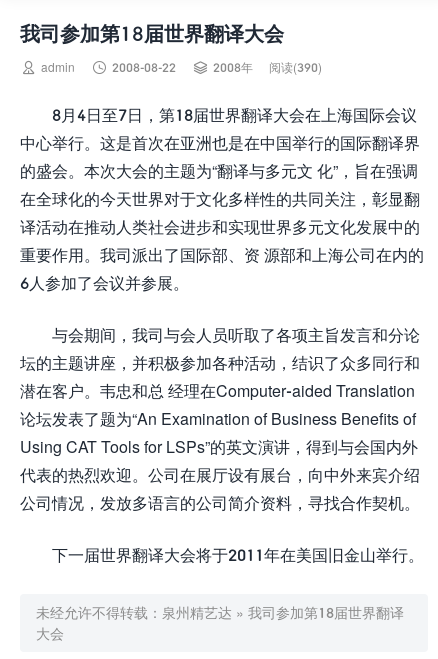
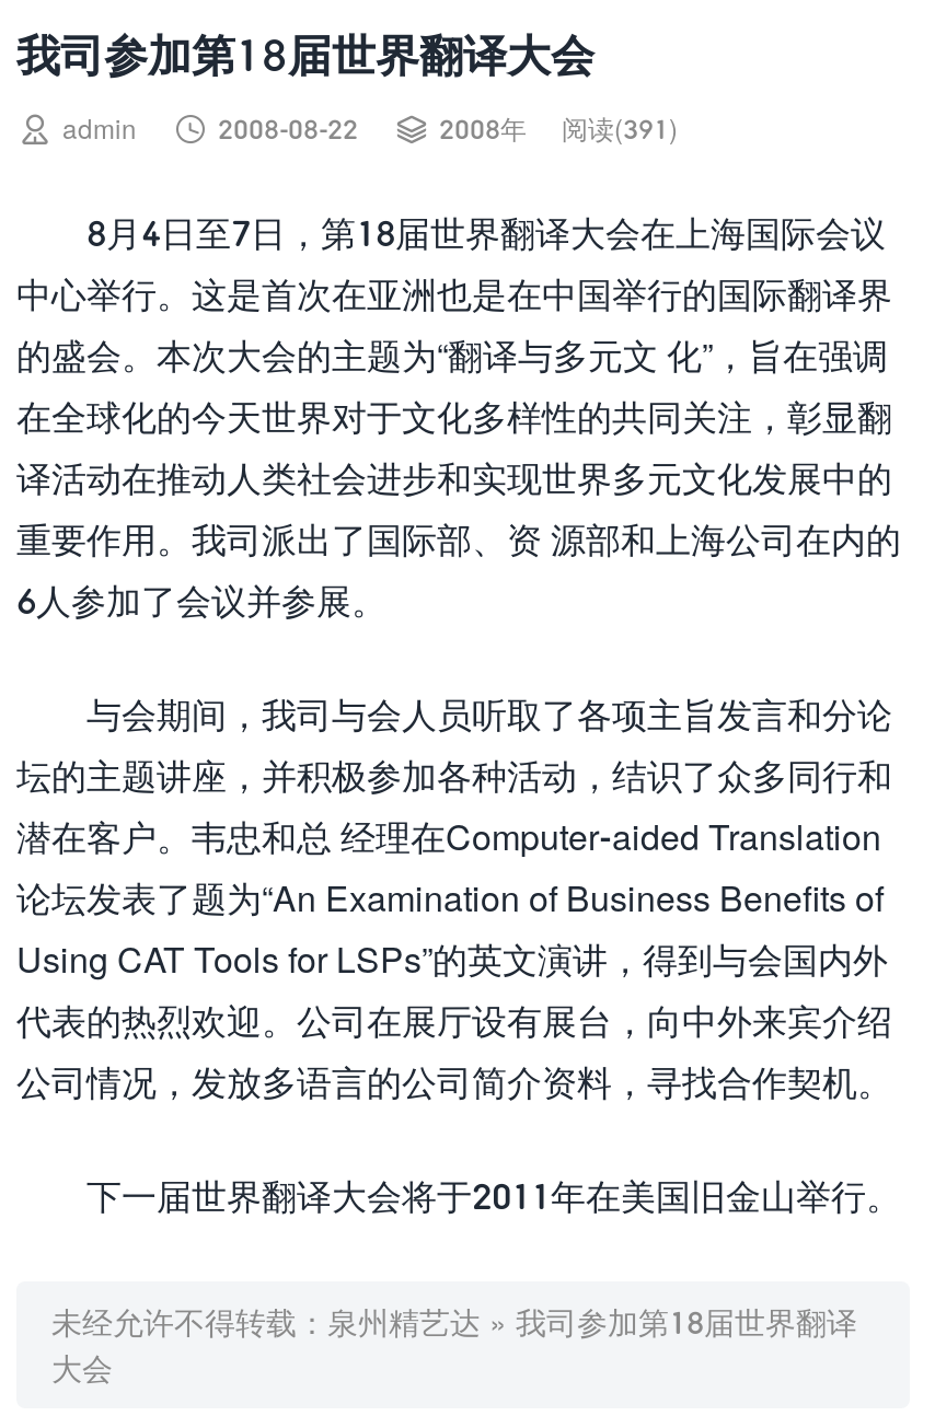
- 阅读(390)
+ 阅读(391)
